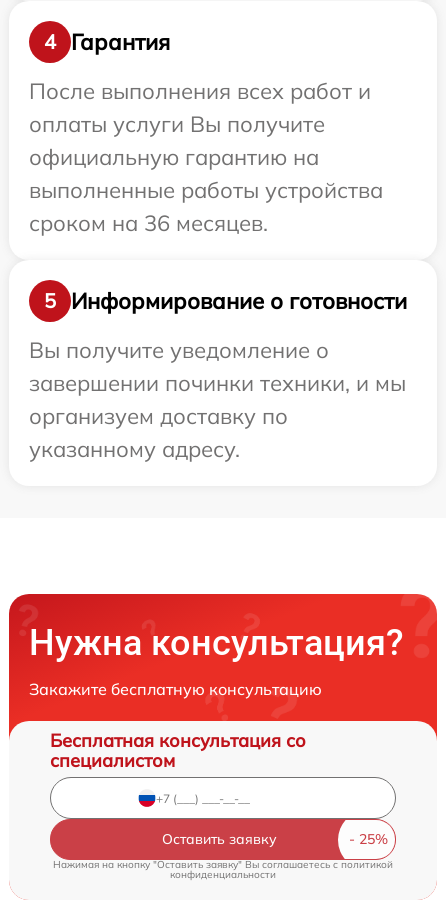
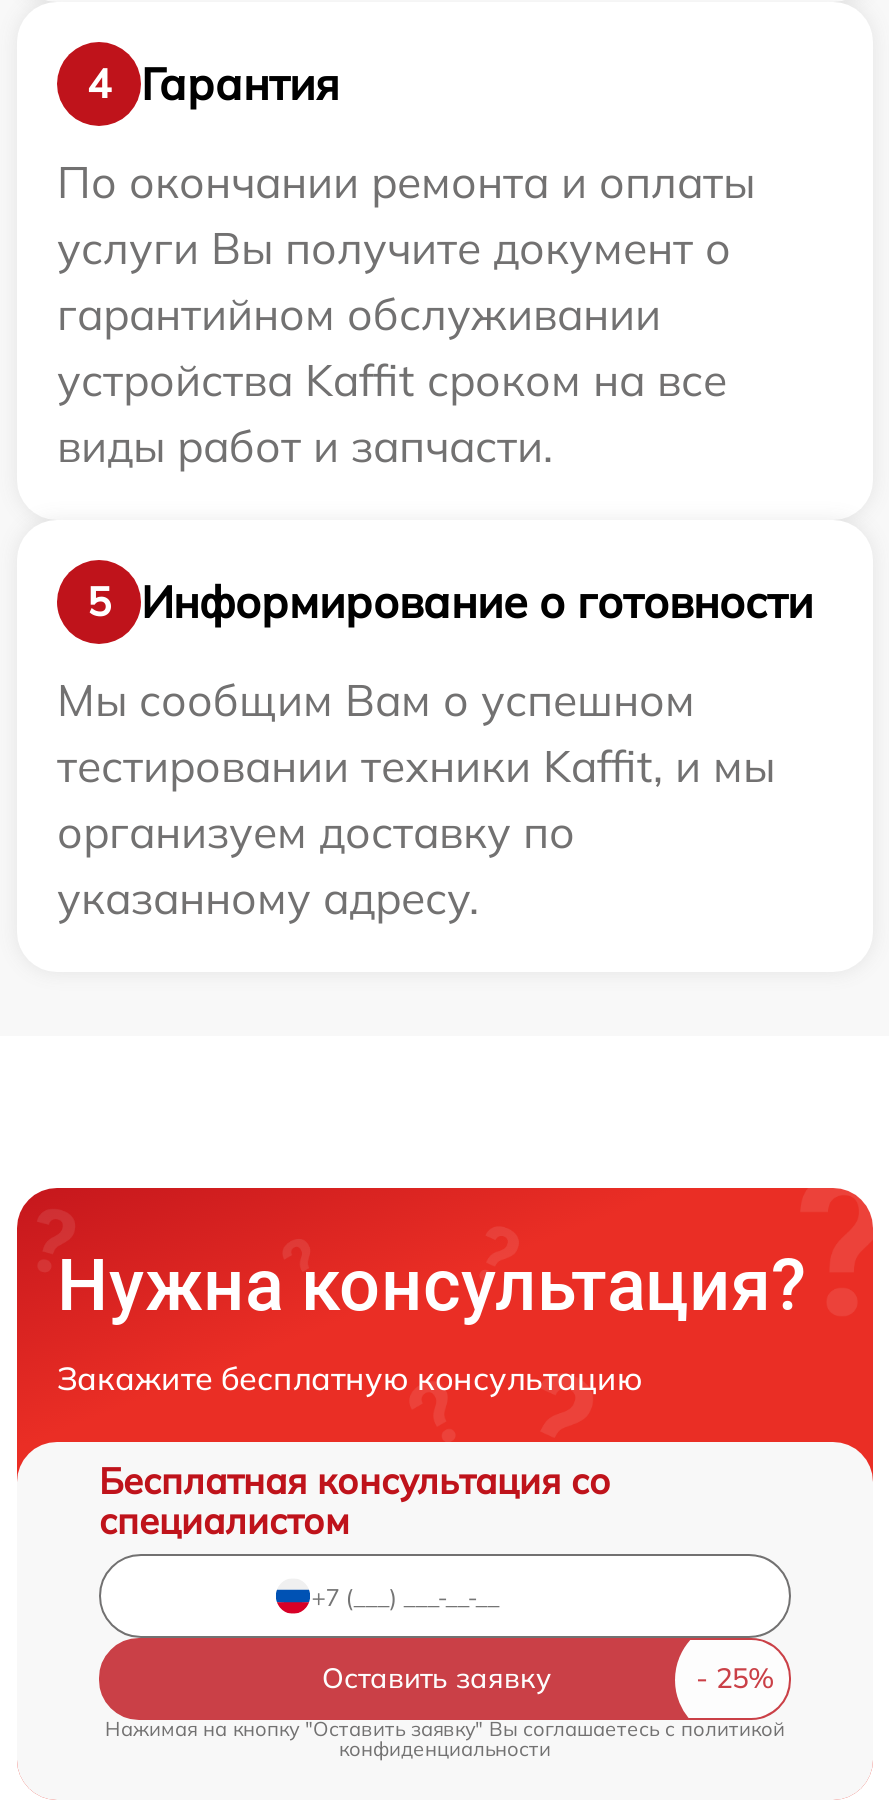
- После выполнения всех работ и
- оплаты услуги Вы получите
- официальную гарантию на
- выполненные работы устройства
- сроком на 36 месяцев.
+ По окончании ремонта и оплаты
+ услуги Вы получите документ о
+ гарантийном обслуживании
+ устройства Kaffit сроком на все
+ виды работ и запчасти.

- Вы получите уведомление о
- завершении починки техники, и мы
+ Мы сообщим Вам о успешном
+ тестировании техники Kaffit, и мы
